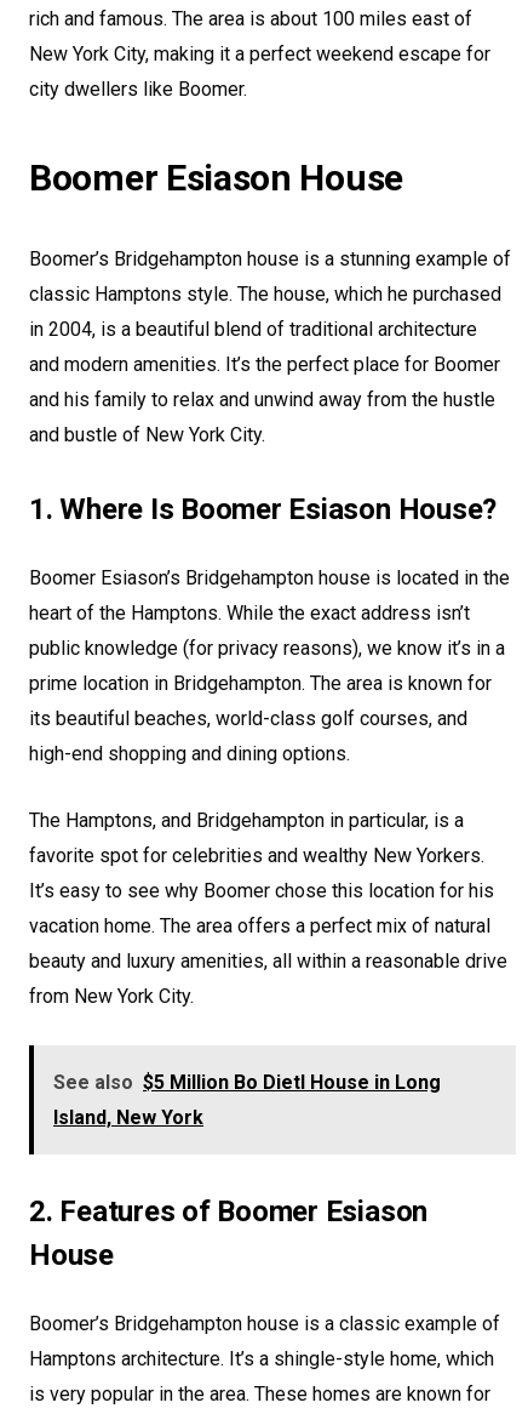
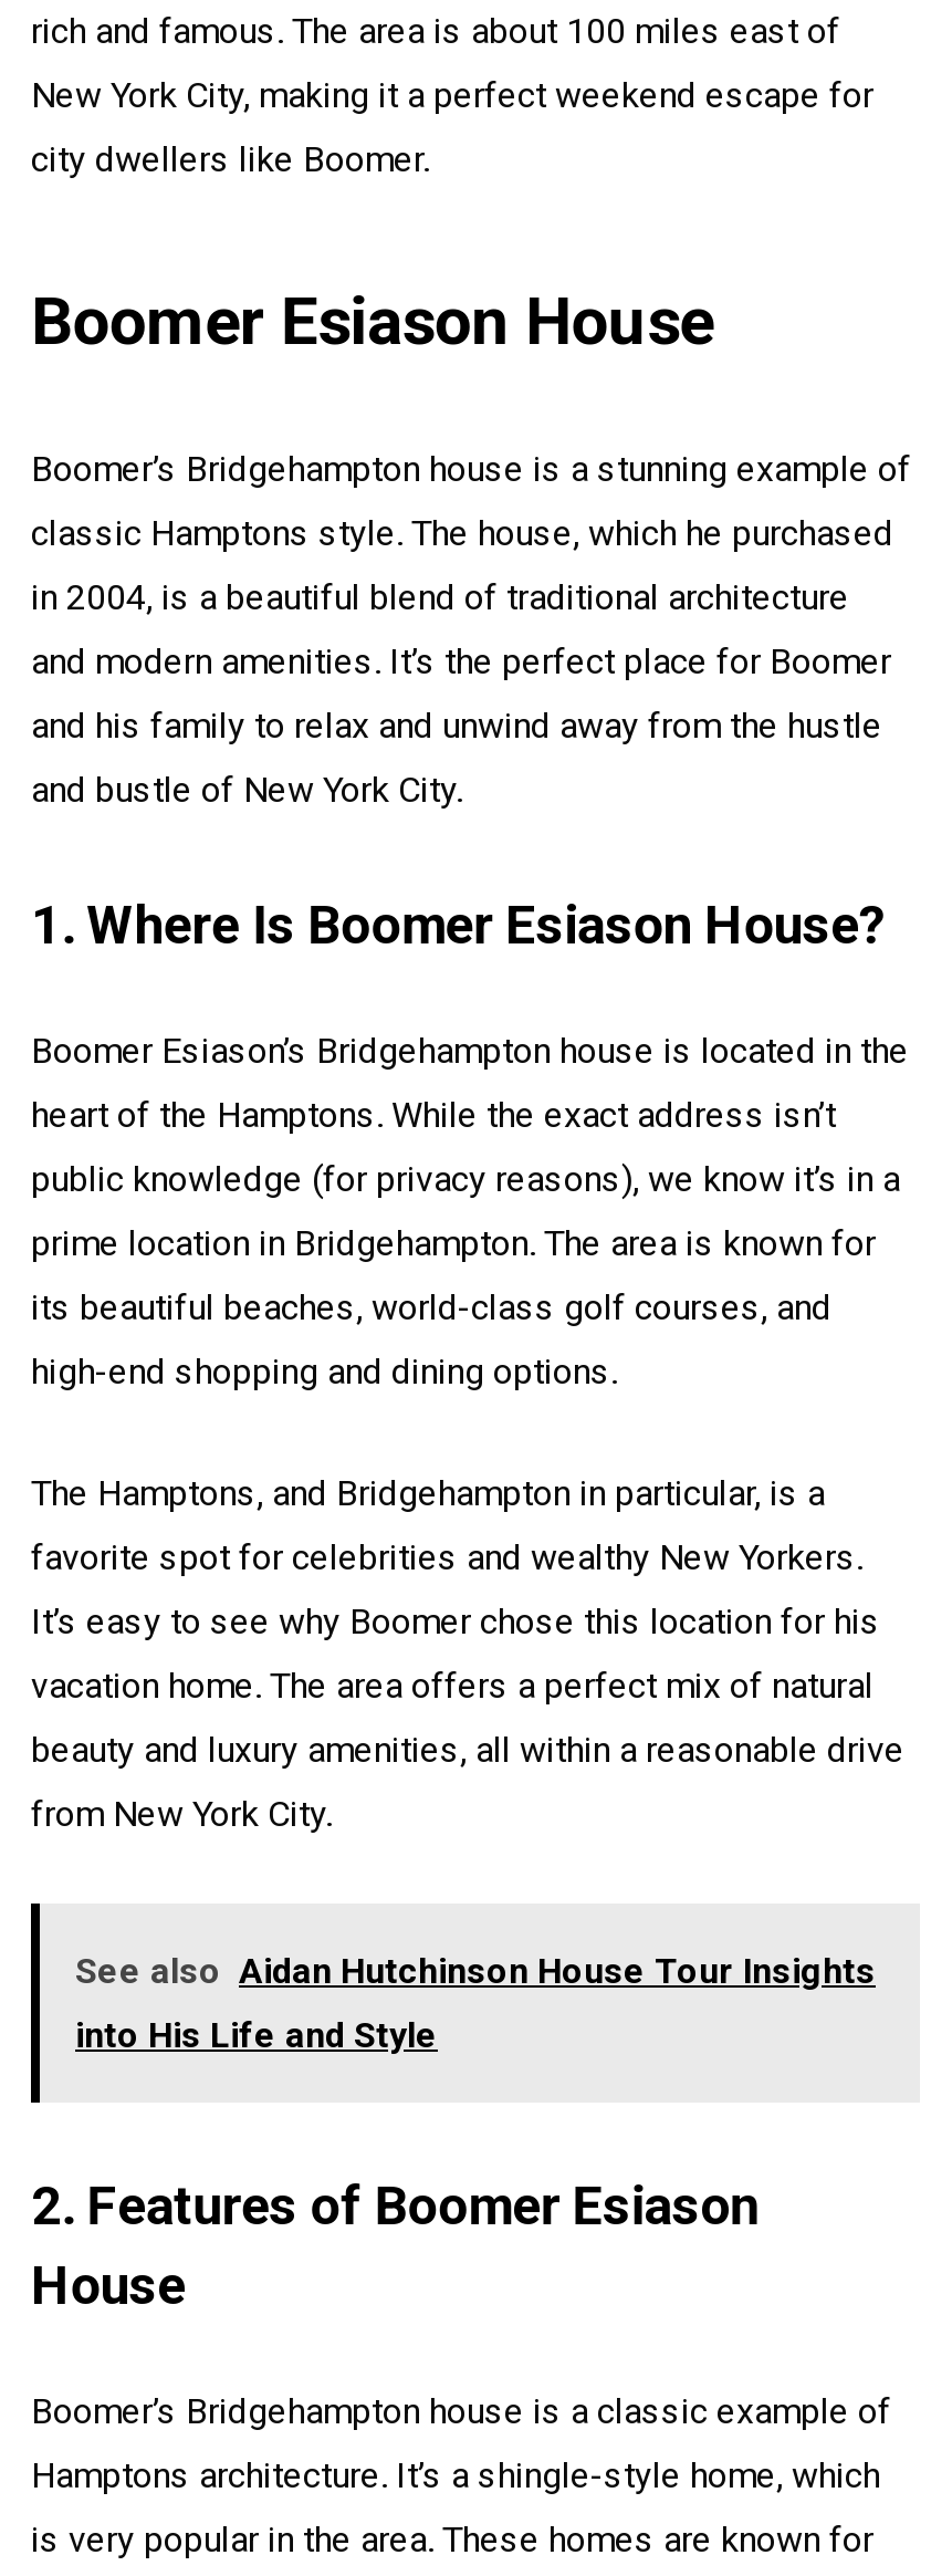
- See also $5 Million Bo Dietl House in Long
+ See also Aidan Hutchinson House Tour Insights

- Island, New York
+ into His Life and Style
